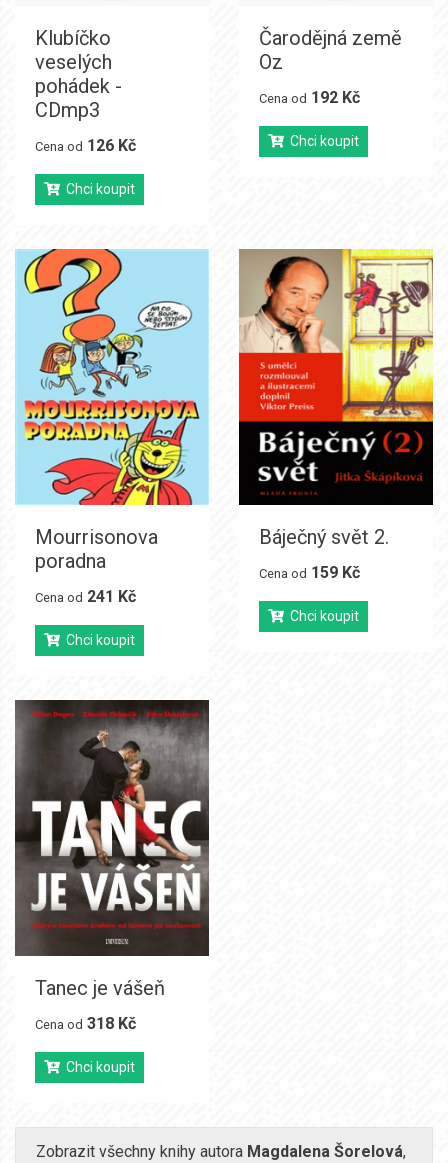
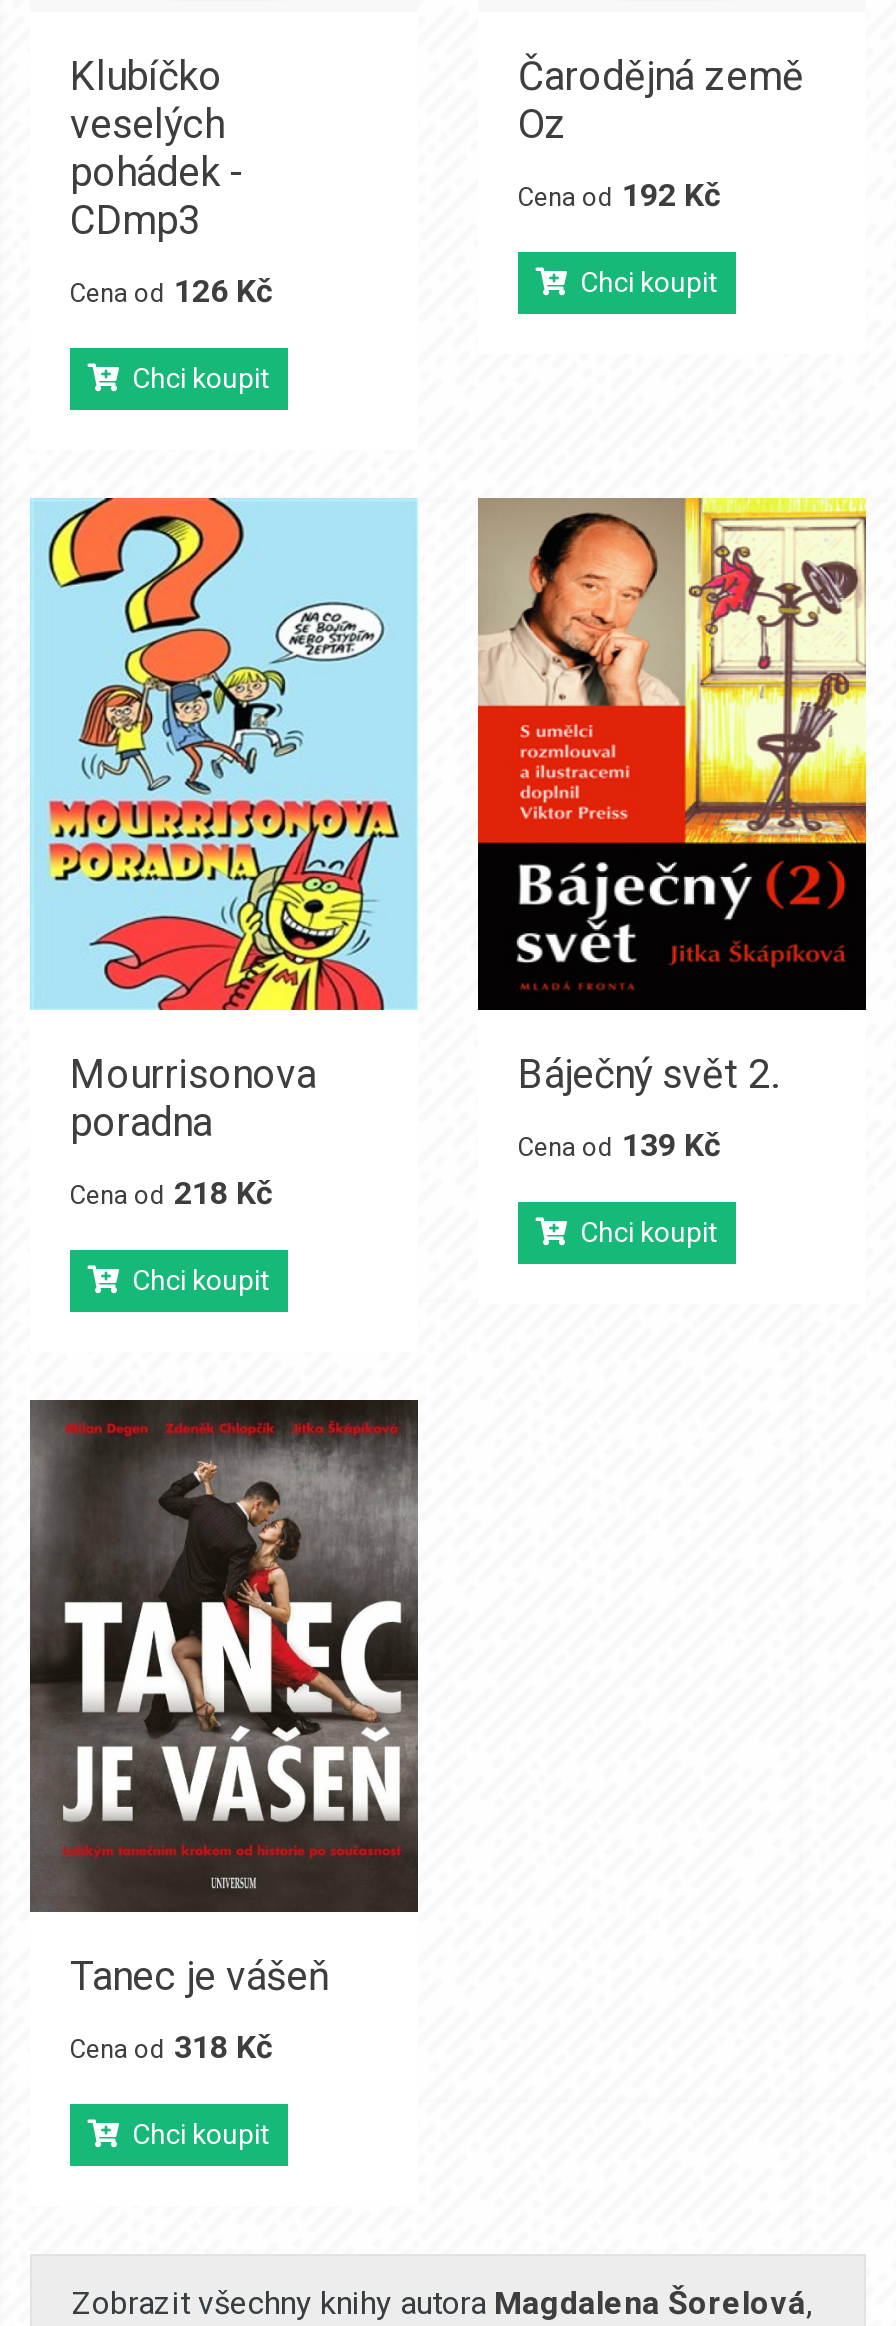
- Cena od 159 Kč
+ Cena od 139 Kč

- Cena od 241 Kč
+ Cena od 218 Kč
